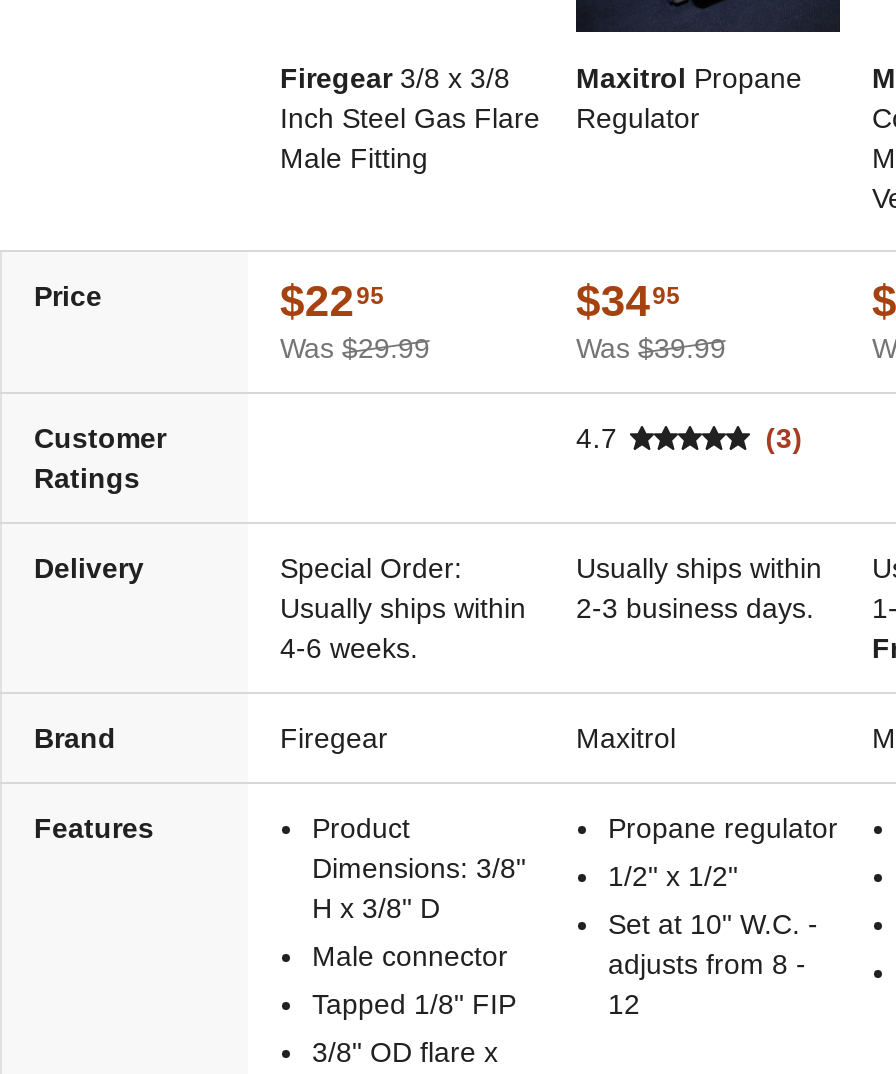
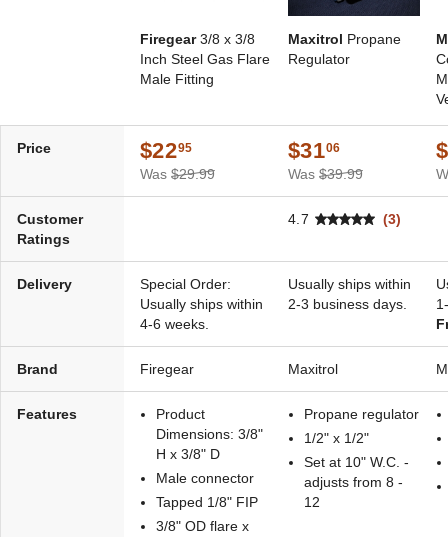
- $3495
+ $3106
